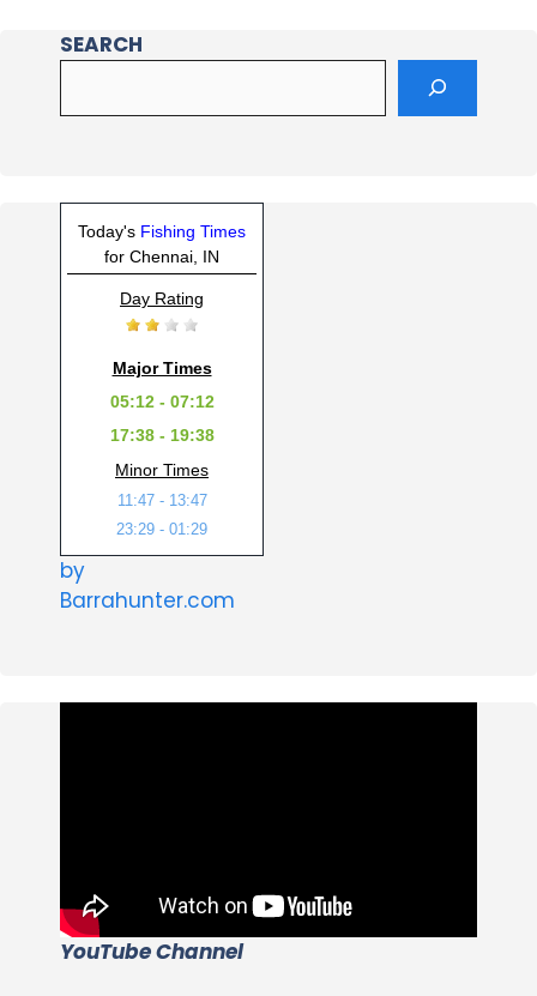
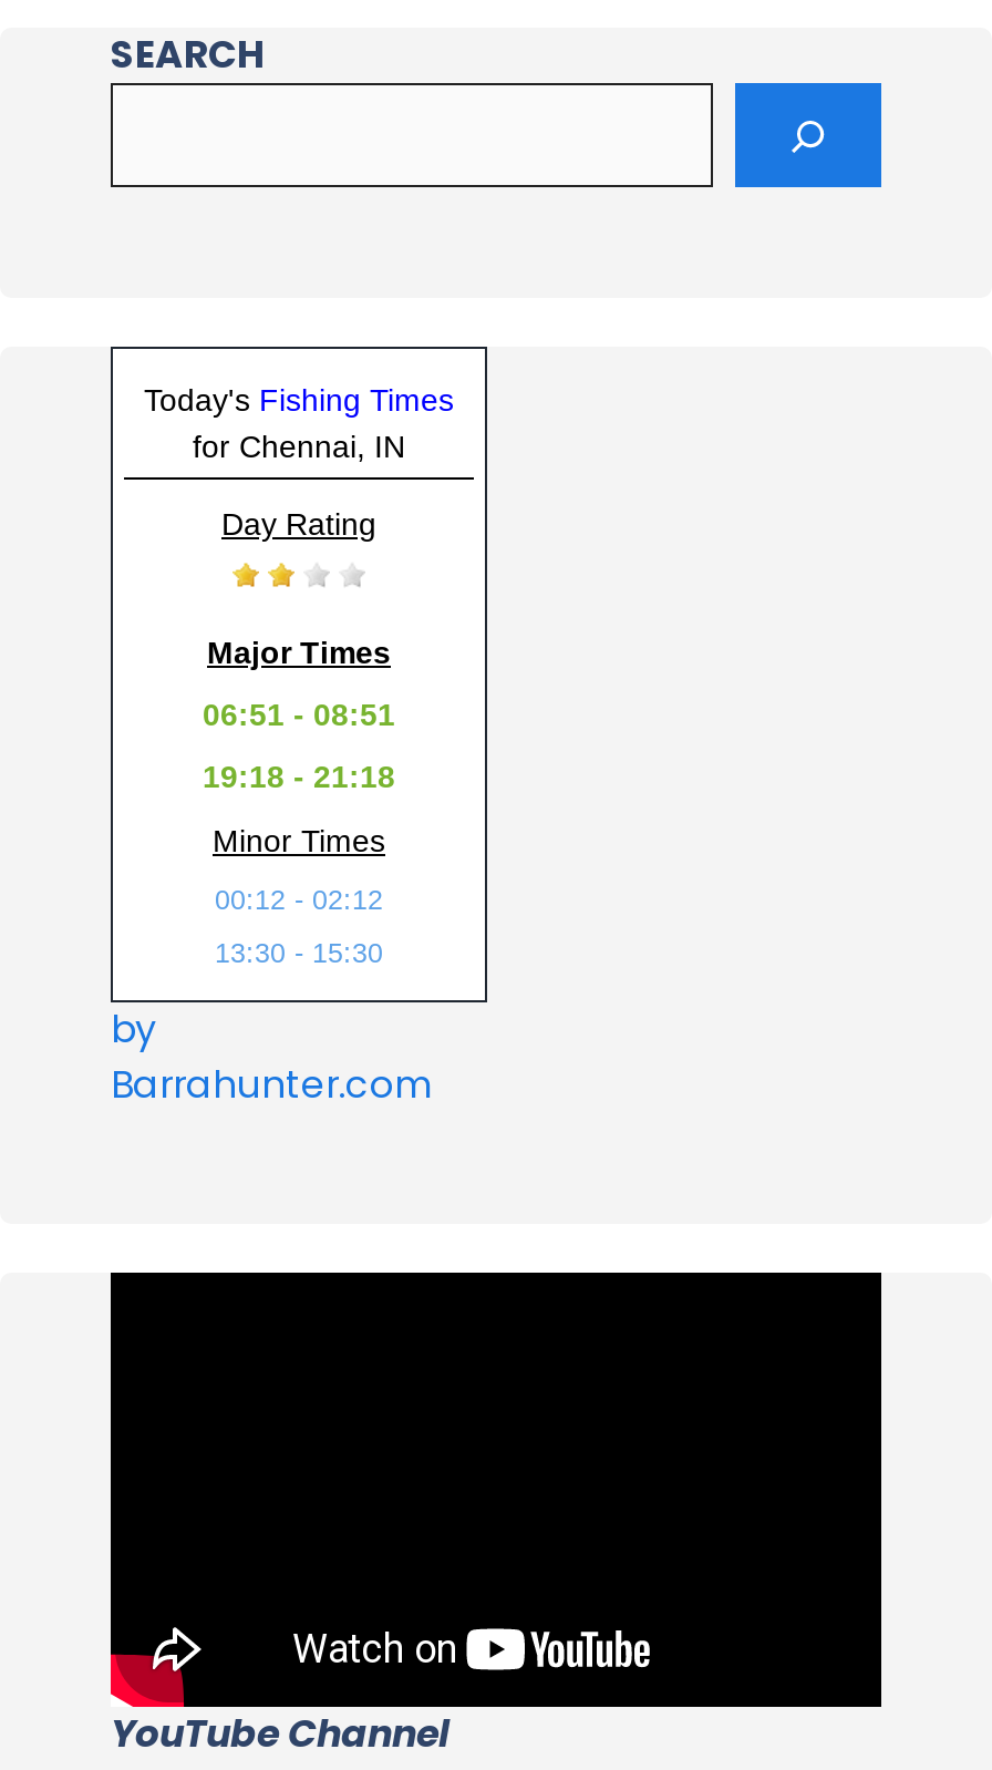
- 05:12 - 07:12
+ 06:51 - 08:51

- 17:38 - 19:38
+ 19:18 - 21:18

- 11:47 - 13:47
+ 00:12 - 02:12

- 23:29 - 01:29
+ 13:30 - 15:30
